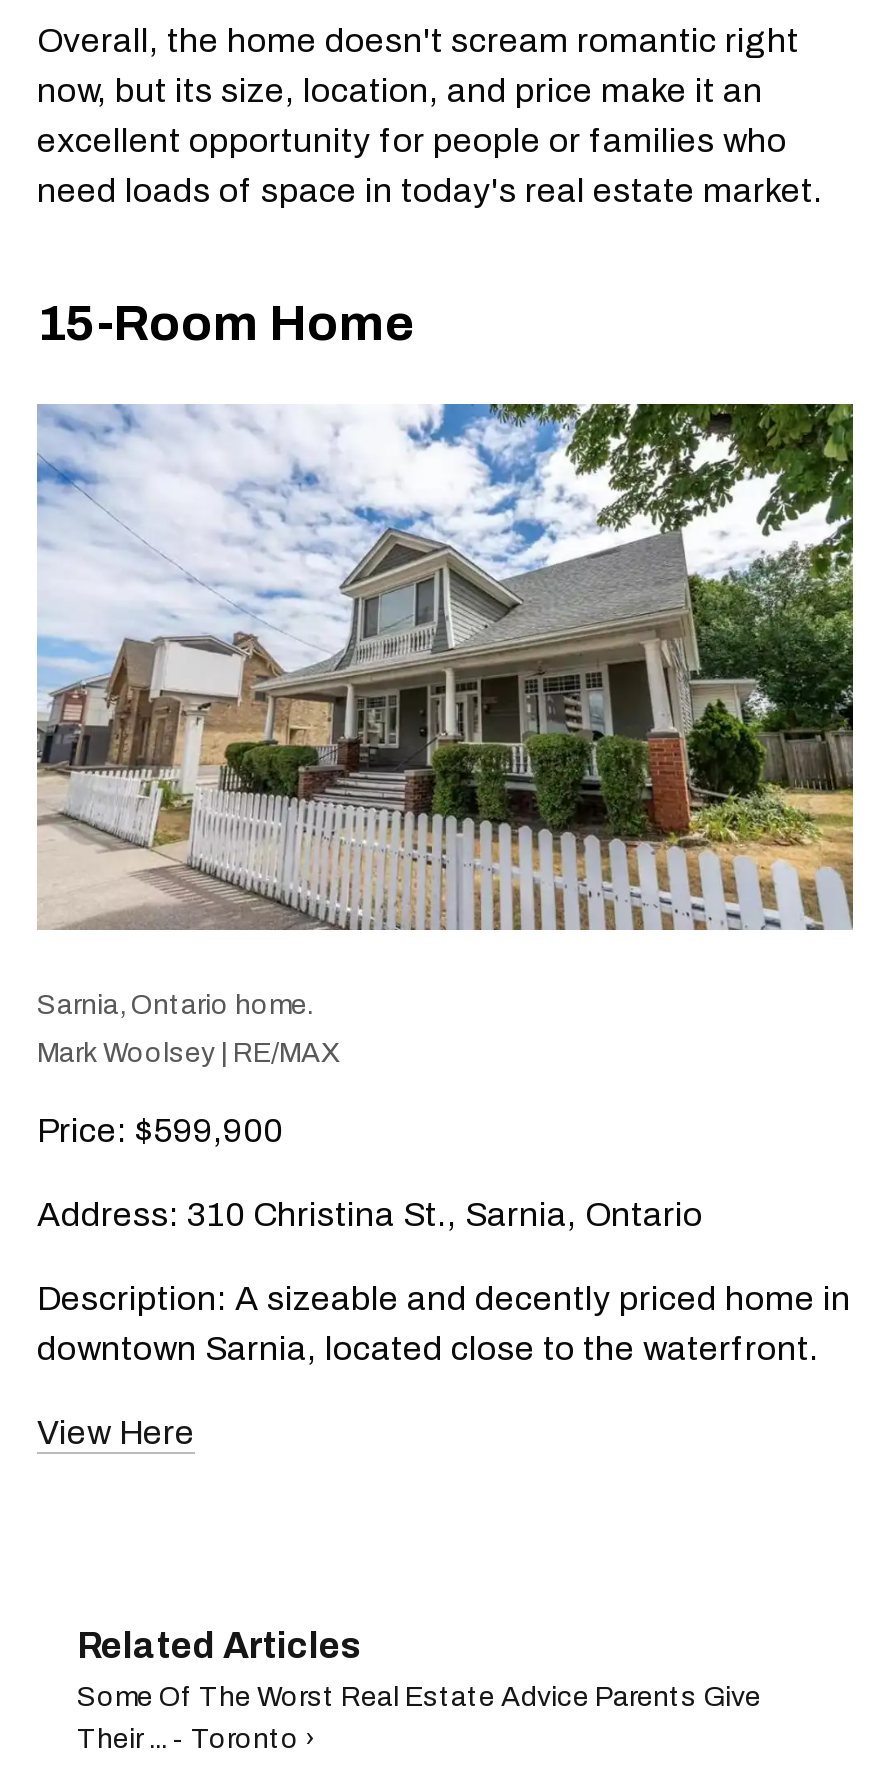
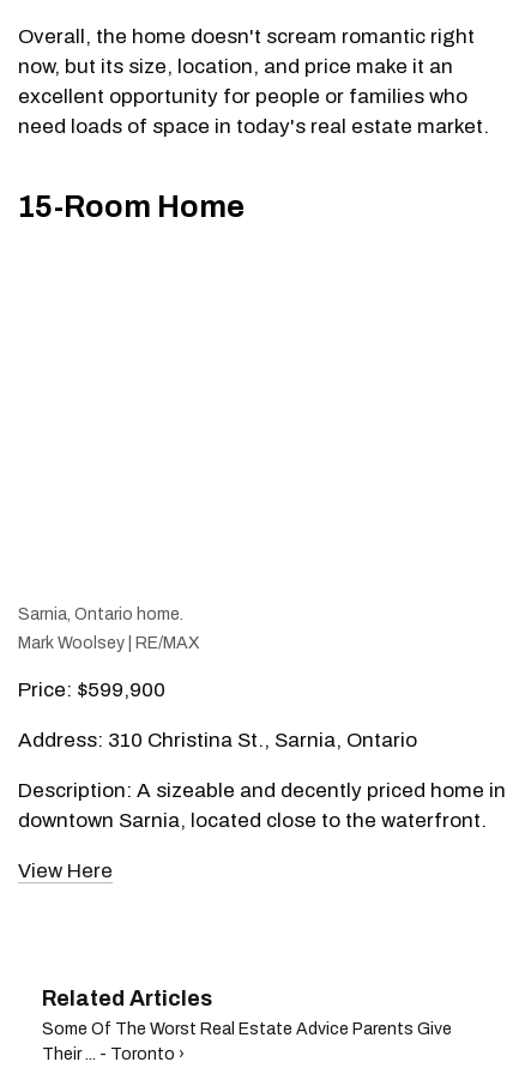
- [image]
